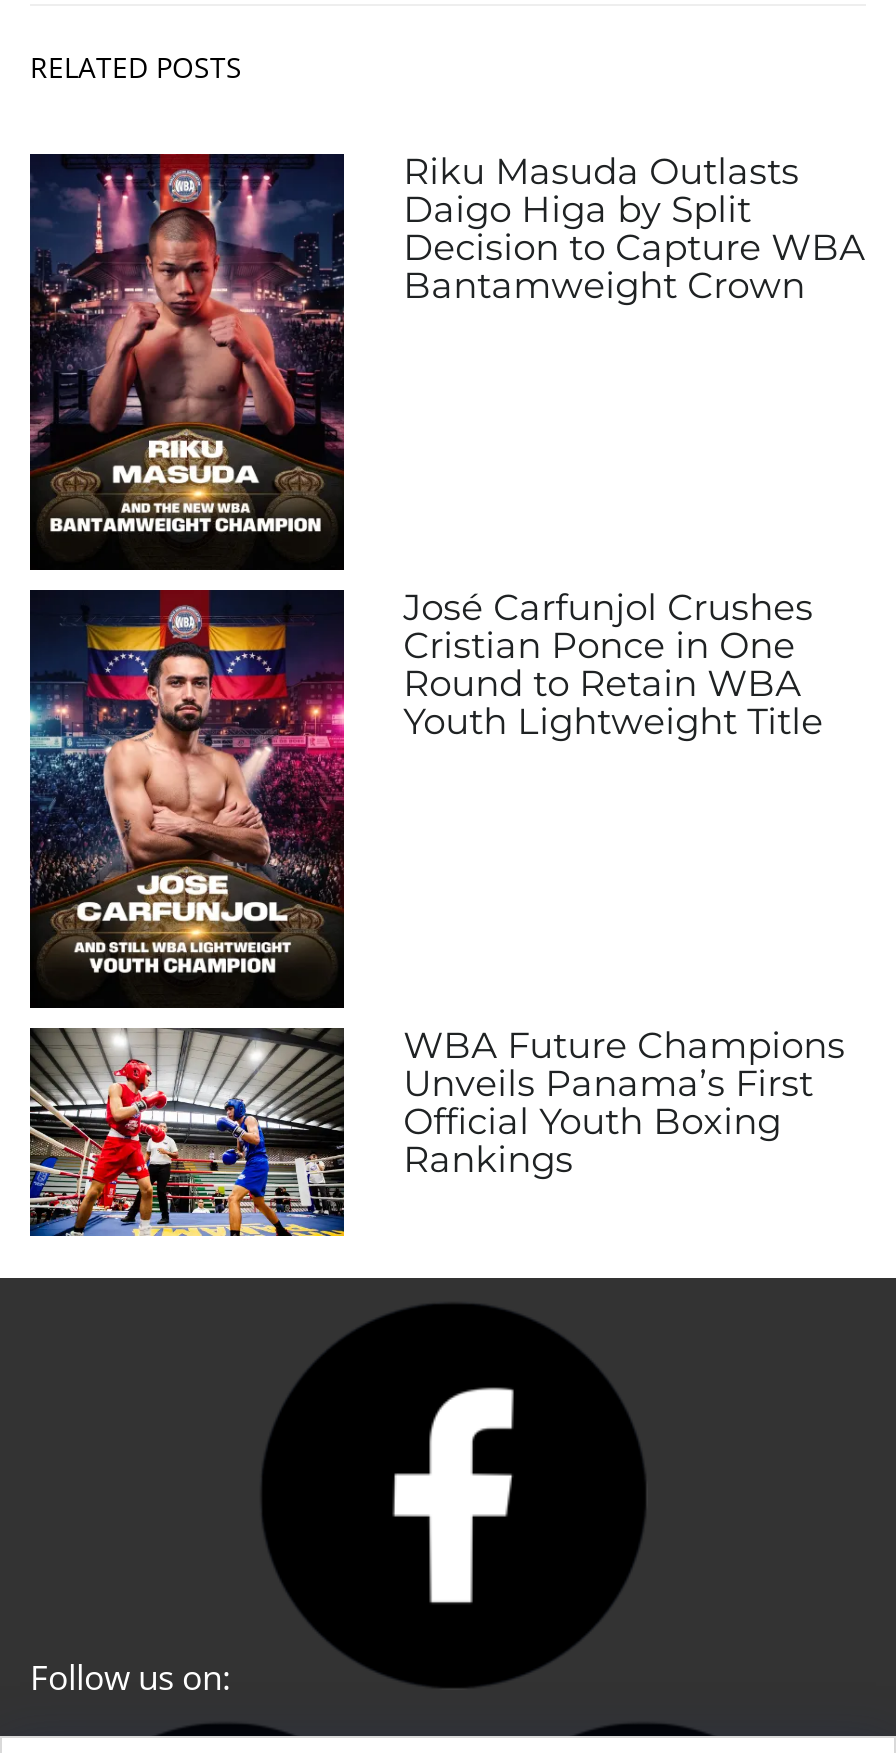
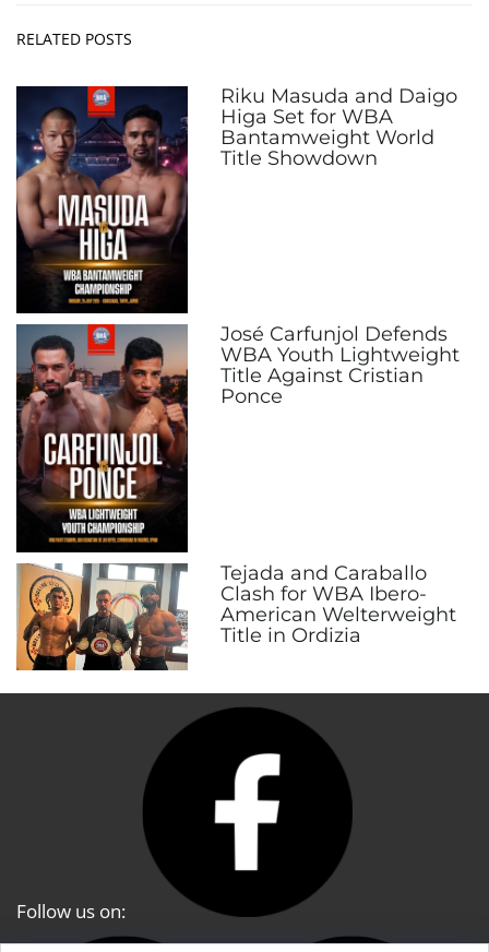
- [image]
- Riku Masuda Outlasts
- Daigo Higa by Split
- Decision to Capture WBA
- Bantamweight Crown
+ [image]
+ Riku Masuda and Daigo
+ Higa Set for WBA
+ Bantamweight World
+ Title Showdown

- [image]
- José Carfunjol Crushes
- Cristian Ponce in One
- Round to Retain WBA
- Youth Lightweight Title
+ [image]
+ José Carfunjol Defends
+ WBA Youth Lightweight
+ Title Against Cristian
+ Ponce

- [image]
- WBA Future Champions
- Unveils Panama’s First
- Official Youth Boxing
- Rankings
+ [image]
+ Tejada and Caraballo
+ Clash for WBA Ibero-
+ American Welterweight
+ Title in Ordizia
